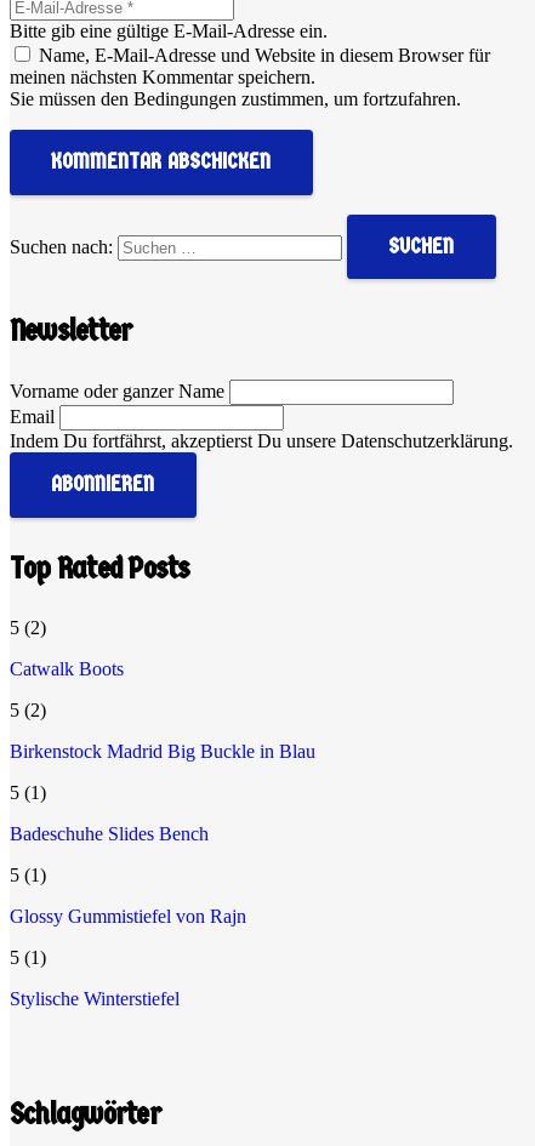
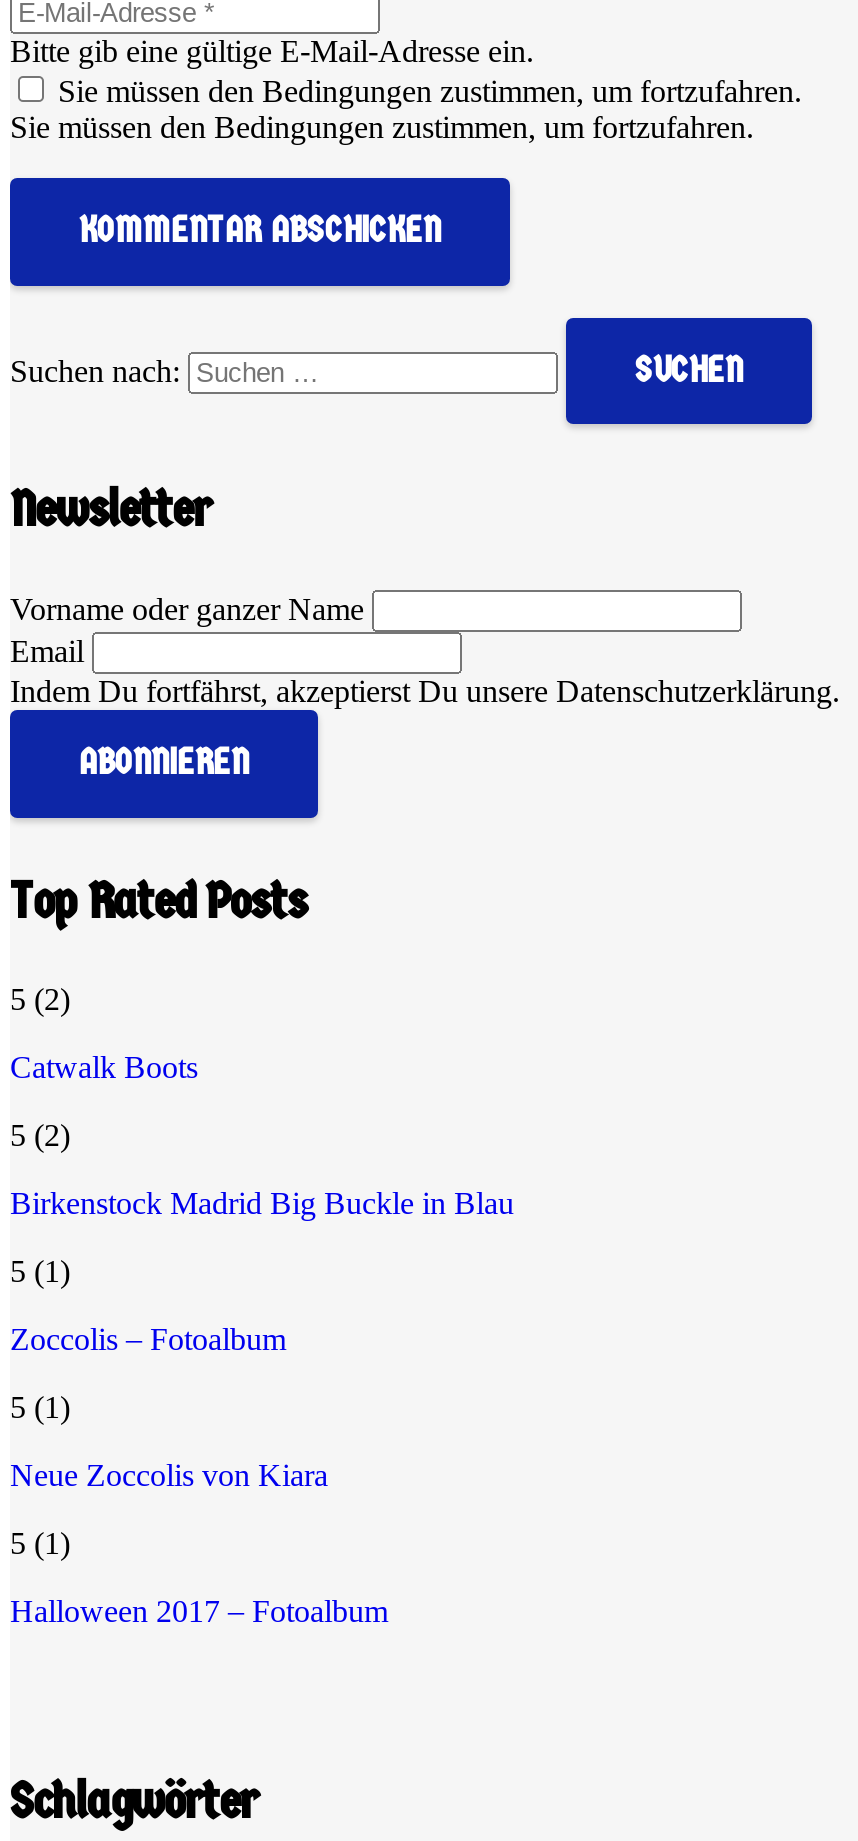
- Name, E-Mail-Adresse und Website in diesem Browser für
- meinen nächsten Kommentar speichern.
+ Sie müssen den Bedingungen zustimmen, um fortzufahren.

- Badeschuhe Slides Bench
+ Zoccolis – Fotoalbum

- Glossy Gummistiefel von Rajn
+ Neue Zoccolis von Kiara

- Stylische Winterstiefel
+ Halloween 2017 – Fotoalbum
